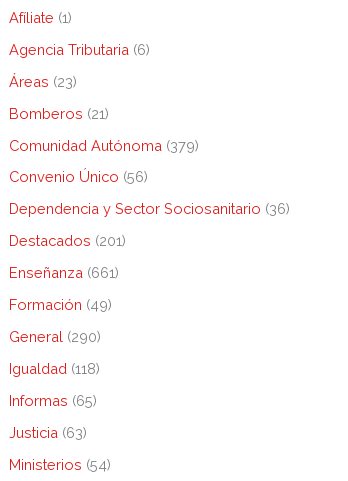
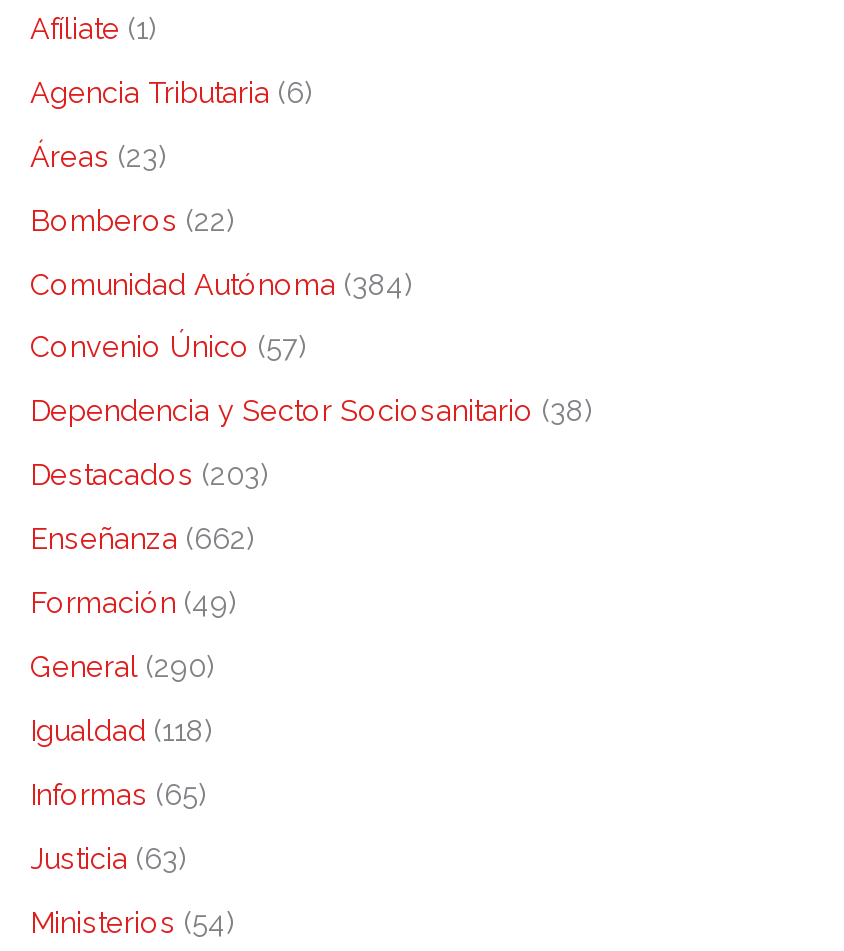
- Bomberos (21)
+ Bomberos (22)

- Comunidad Autónoma (379)
+ Comunidad Autónoma (384)

- Convenio Único (56)
+ Convenio Único (57)

- Dependencia y Sector Sociosanitario (36)
+ Dependencia y Sector Sociosanitario (38)

- Destacados (201)
+ Destacados (203)

- Enseñanza (661)
+ Enseñanza (662)
